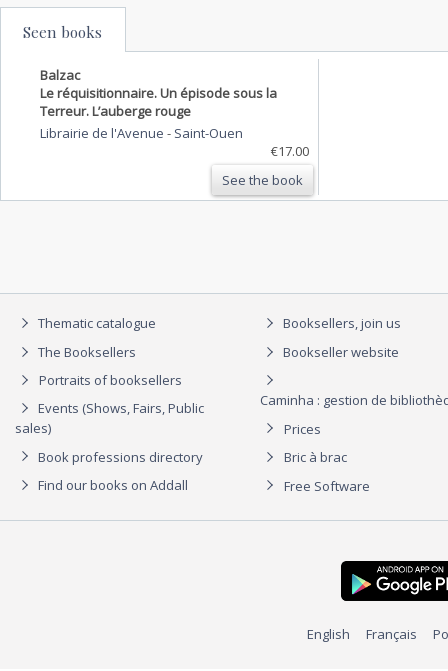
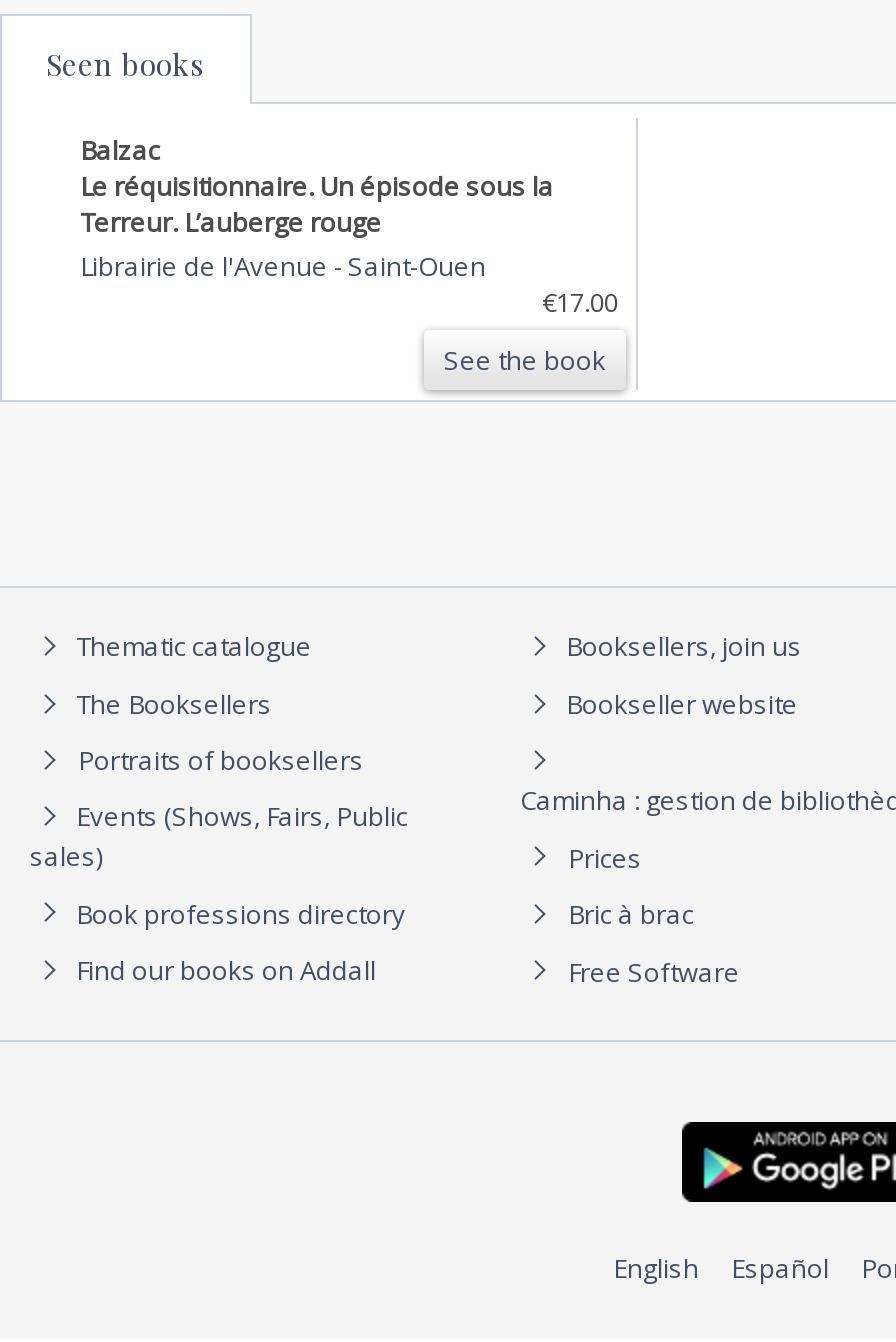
- Français
+ Español
